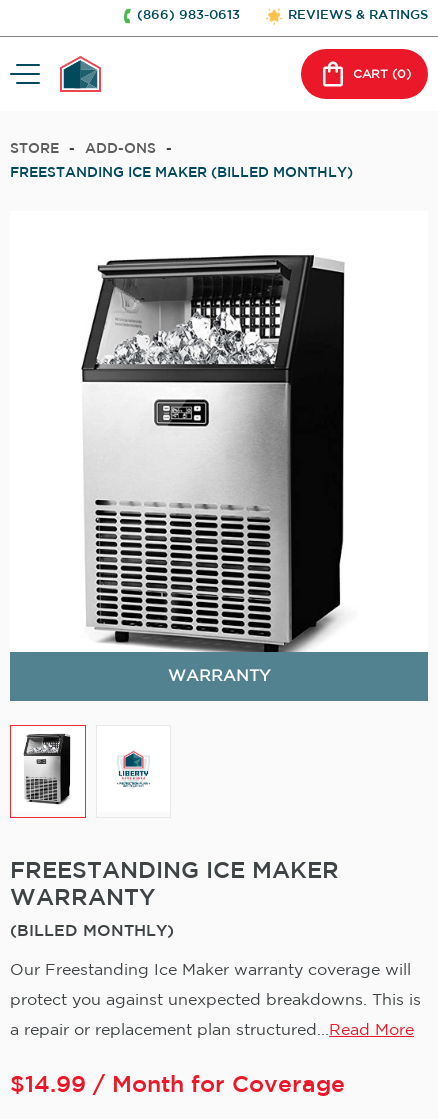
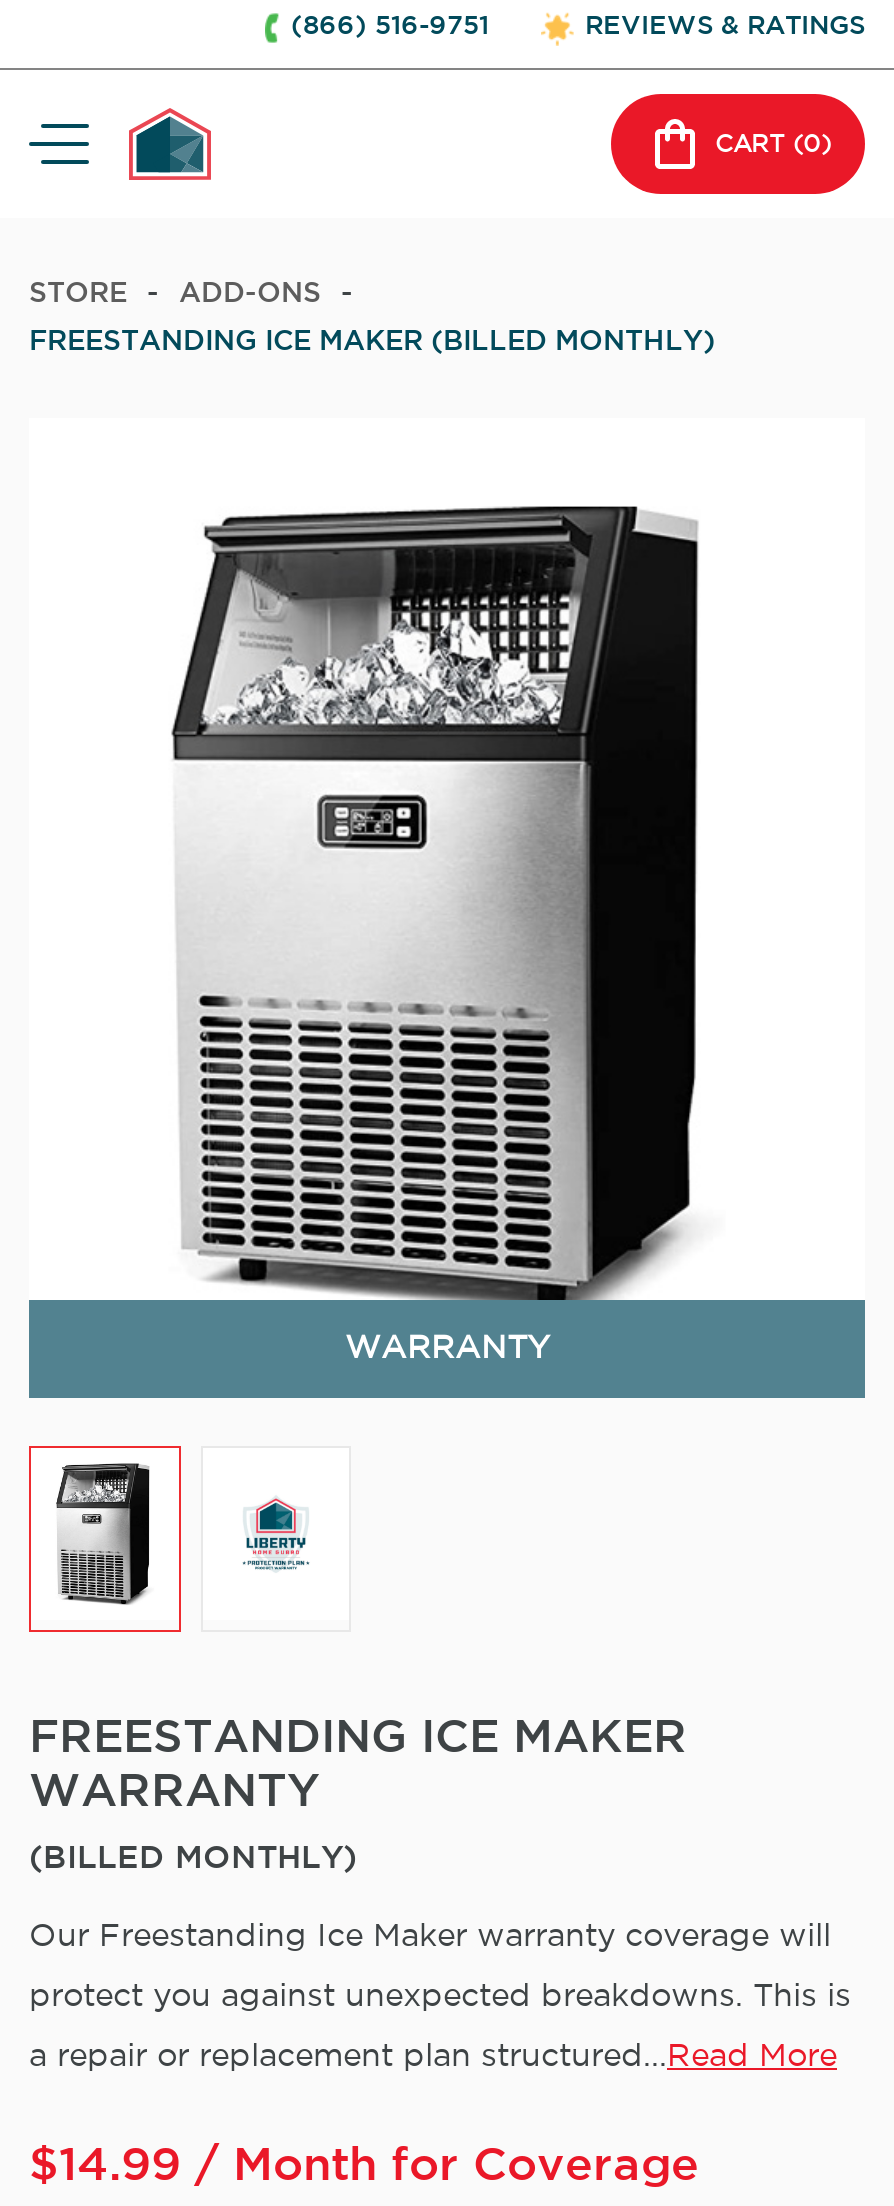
- (866) 983-0613
+ (866) 516-9751
